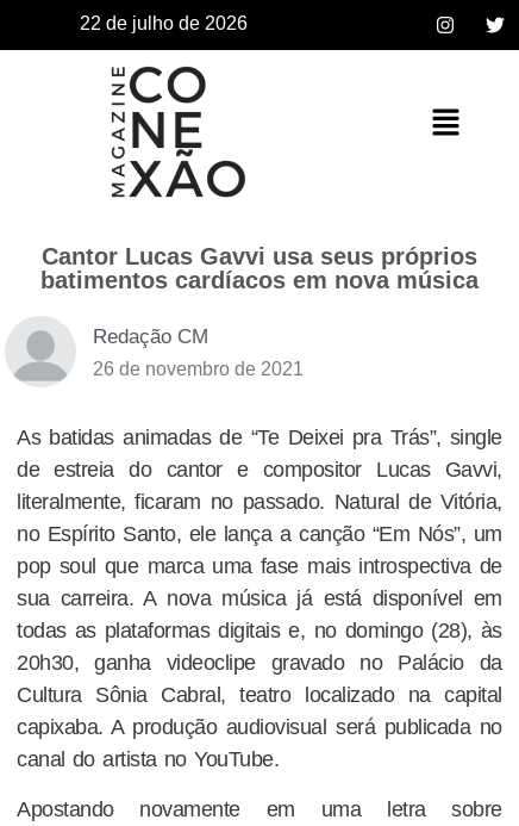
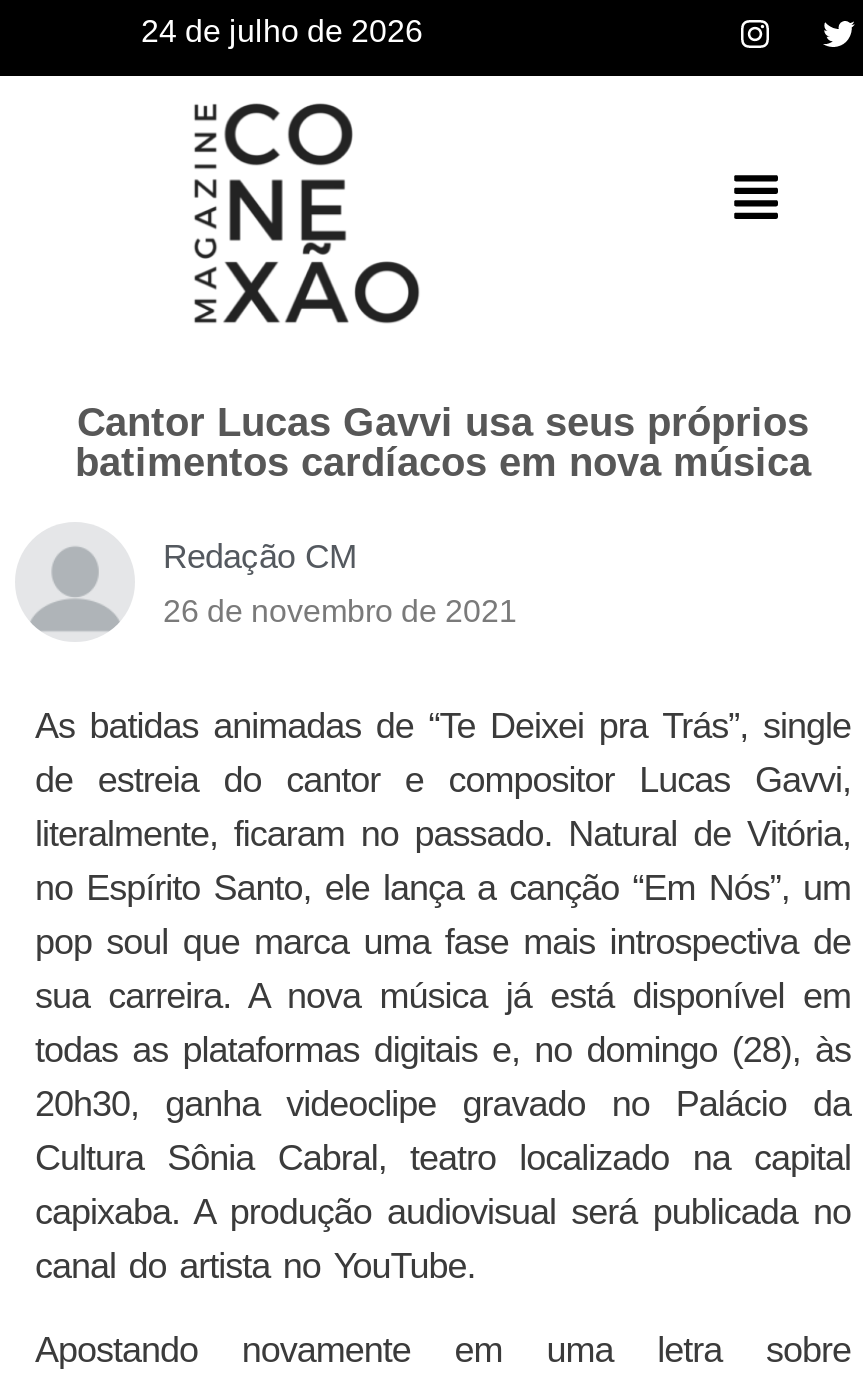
- 22 de julho de 2026
+ 24 de julho de 2026
